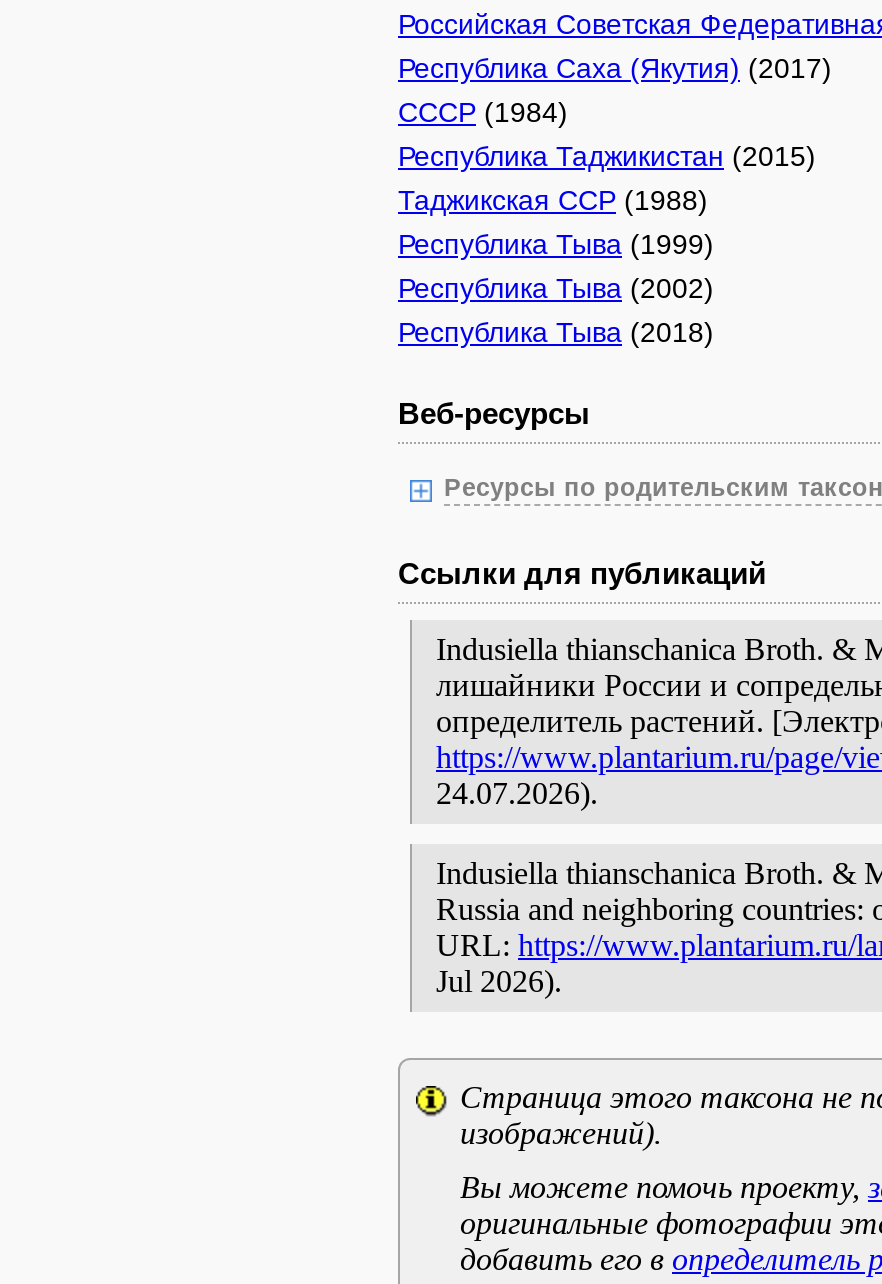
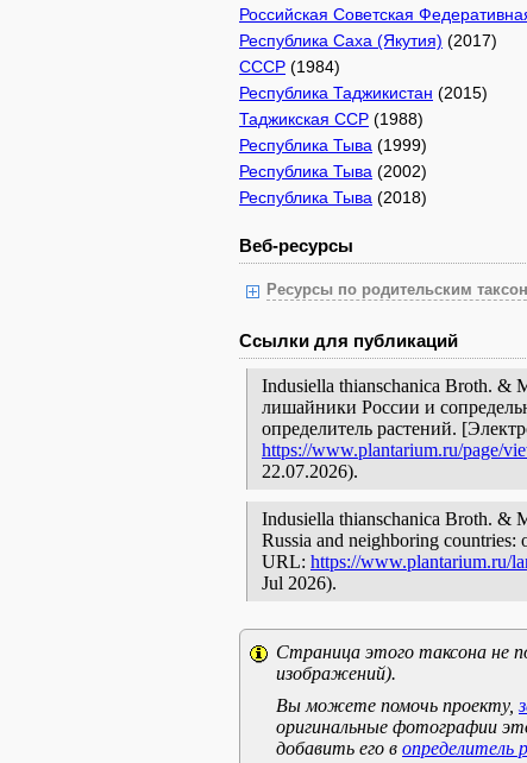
- 24.07.2026).
+ 22.07.2026).
